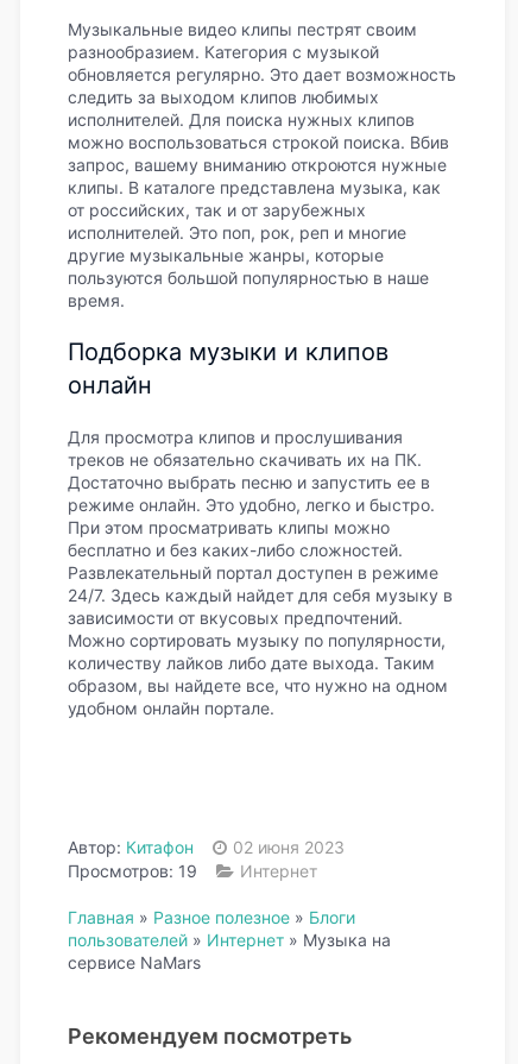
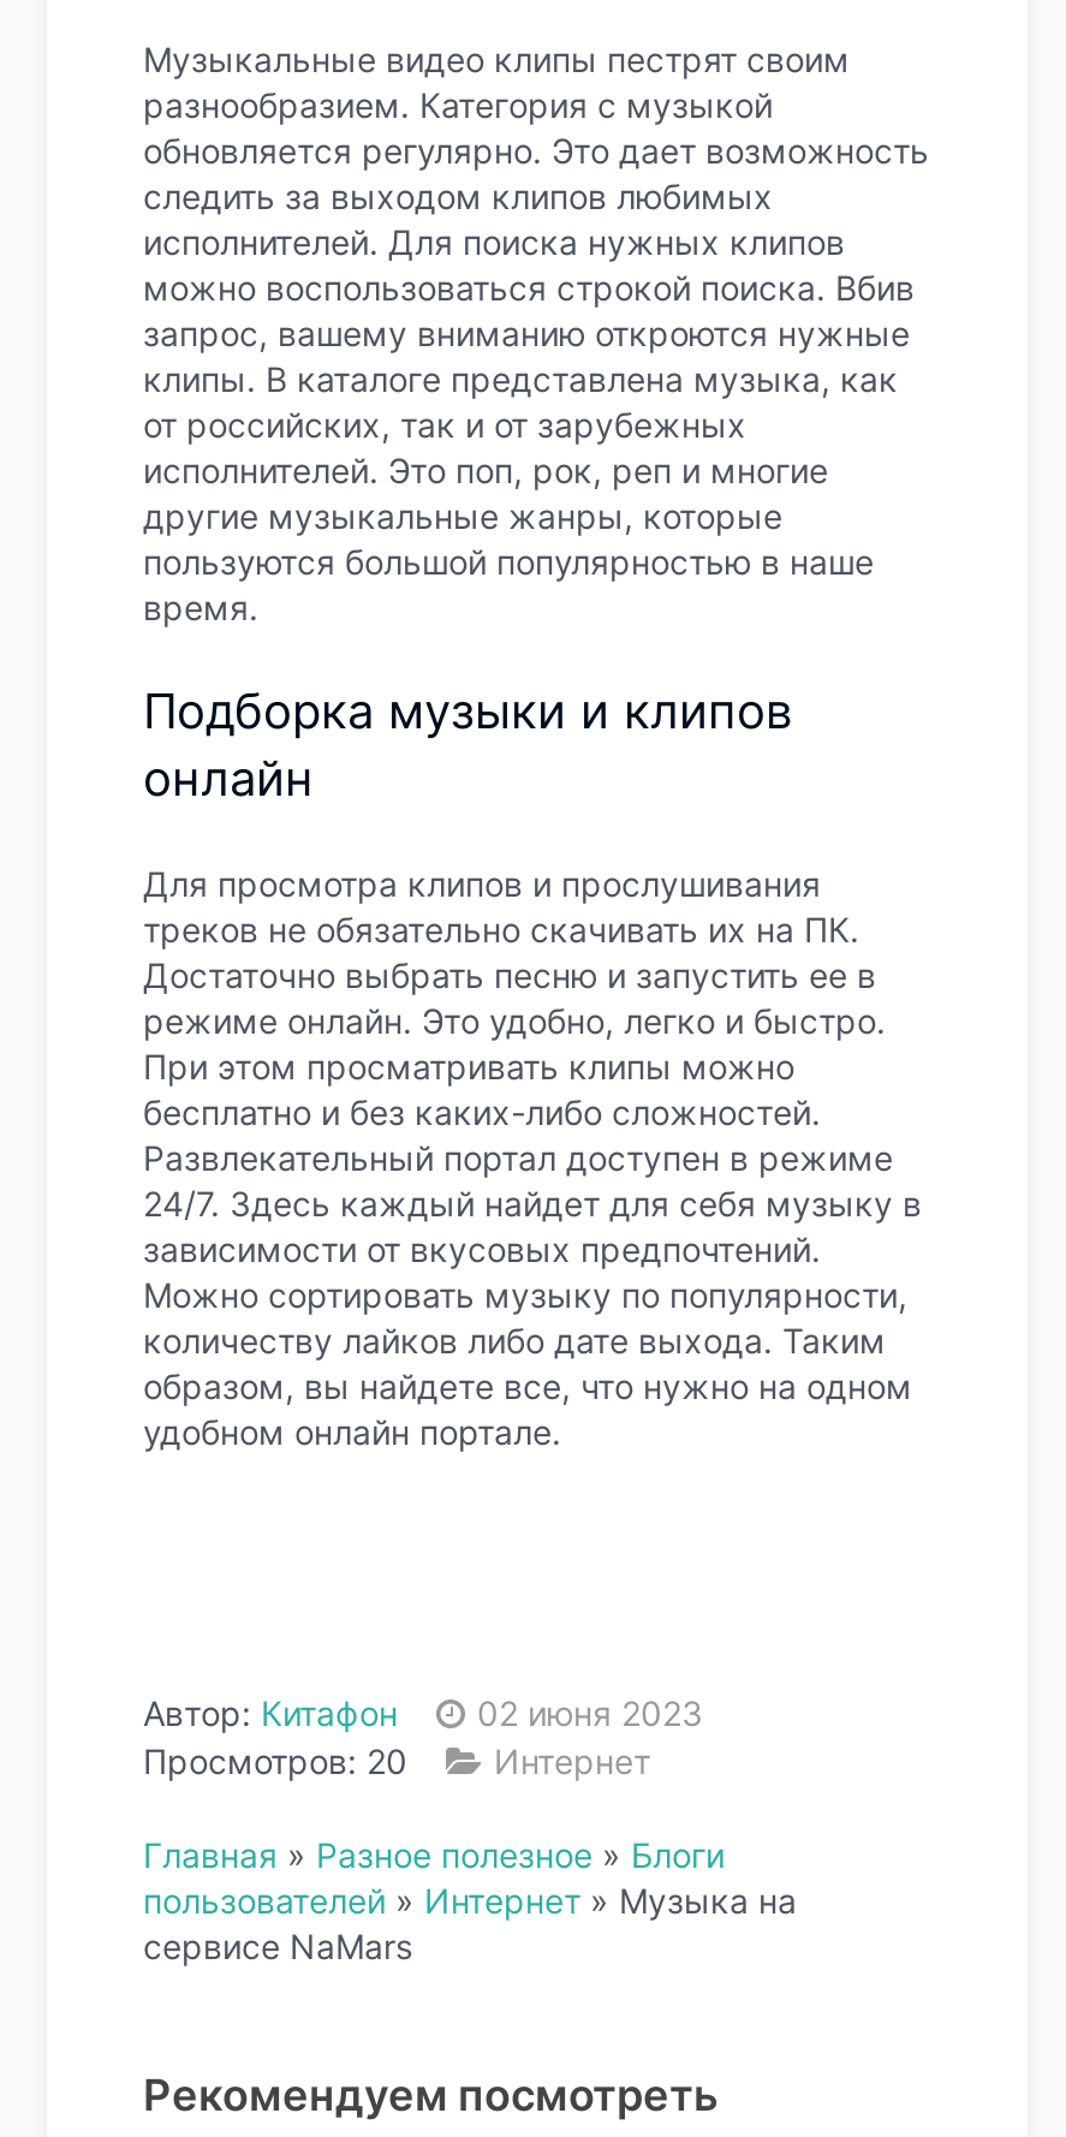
- Просмотров: 19
+ Просмотров: 20
